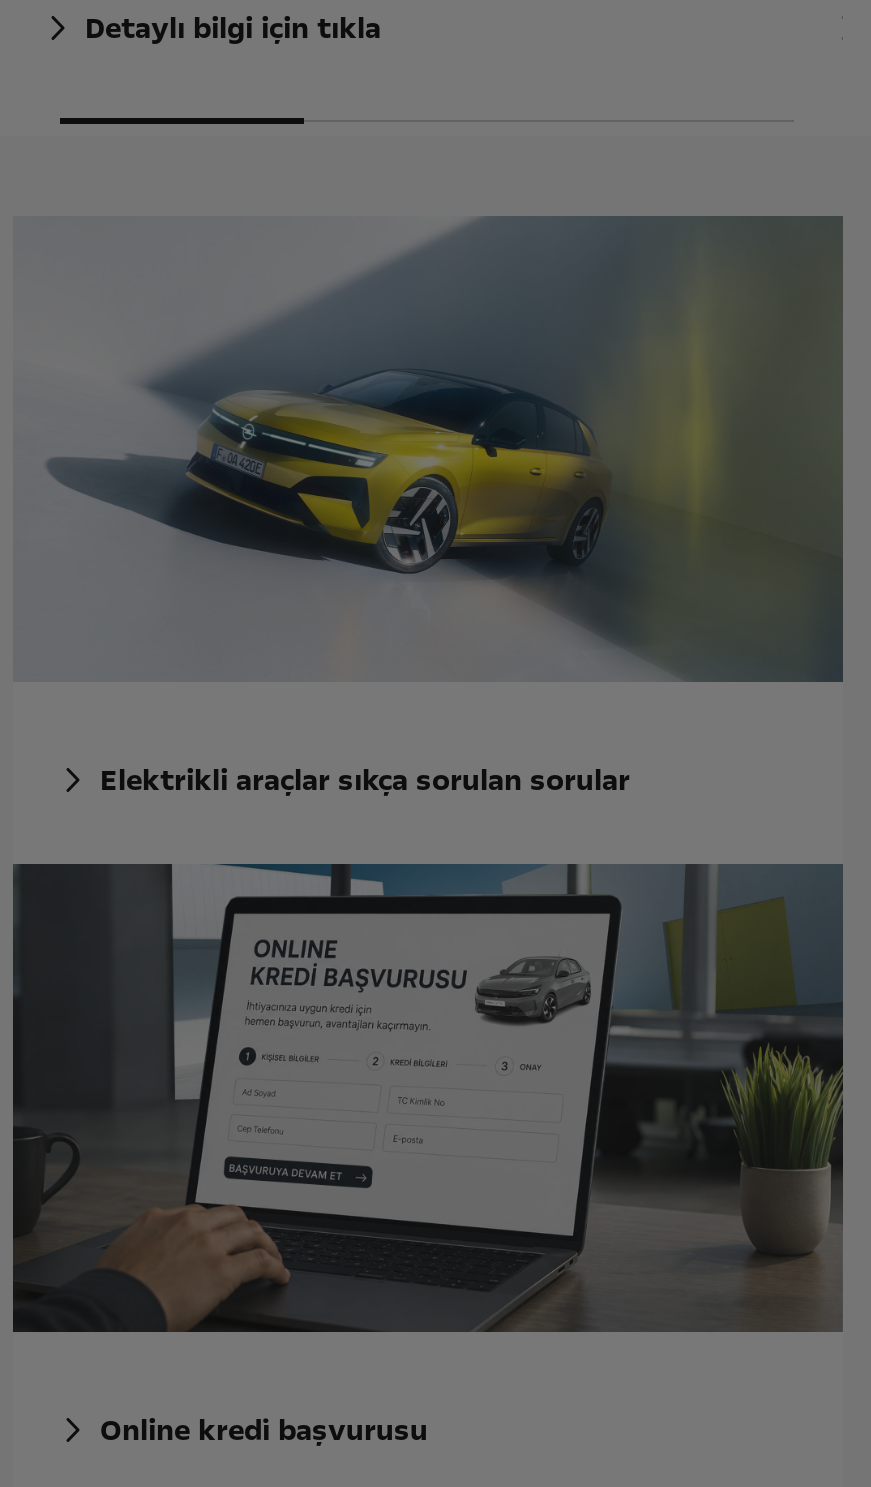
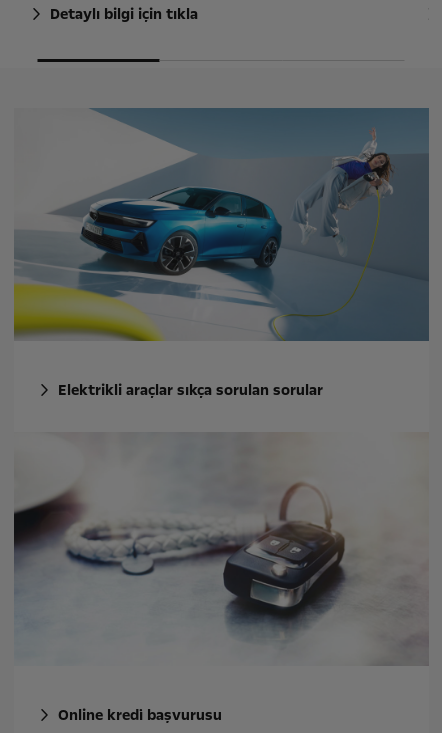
- [image]
+ [image]

- [image]
+ [image]
